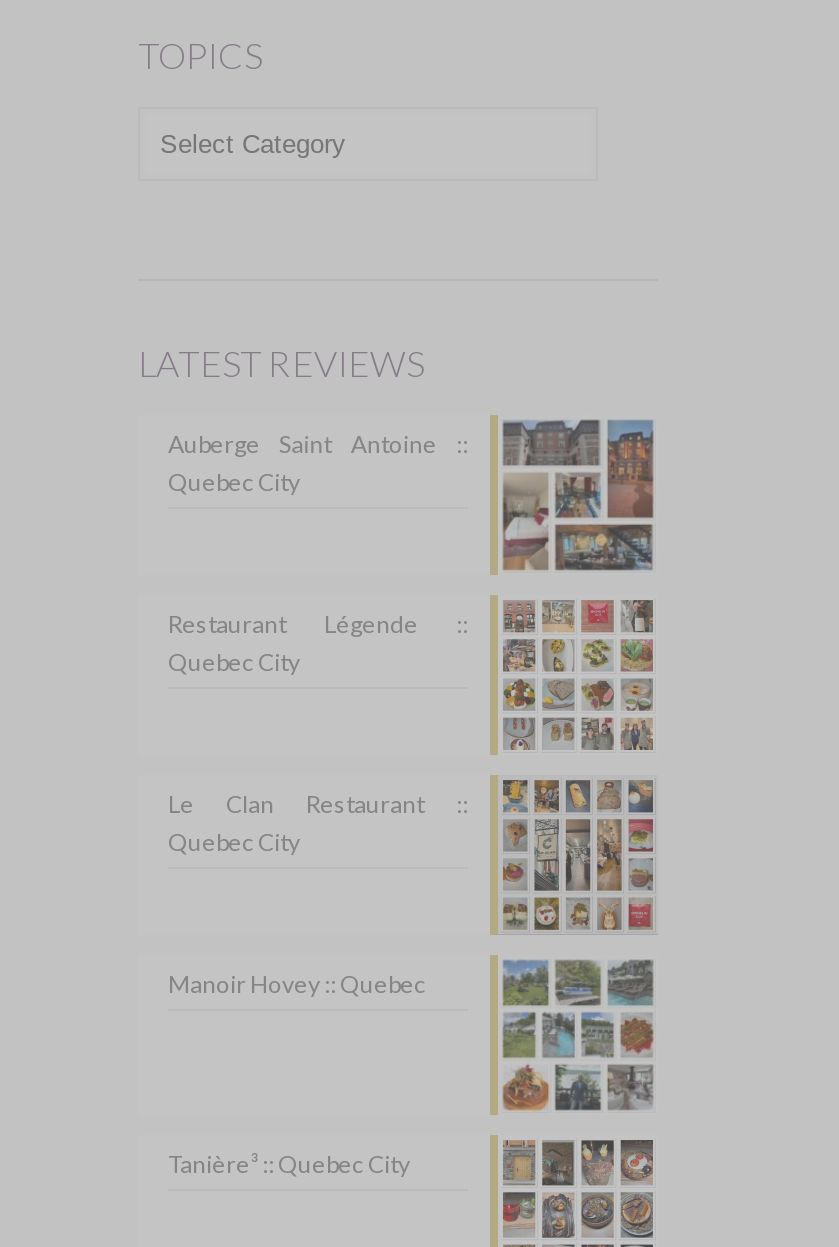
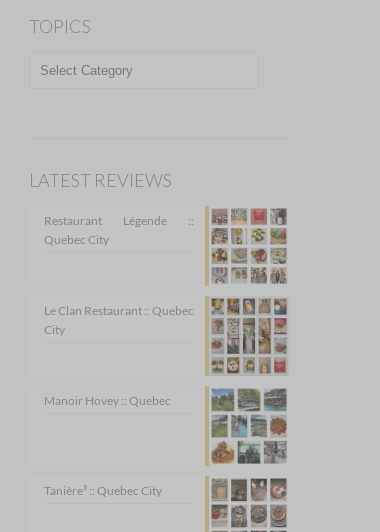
- [image]
- Auberge Saint Antoine ::
- Quebec City
